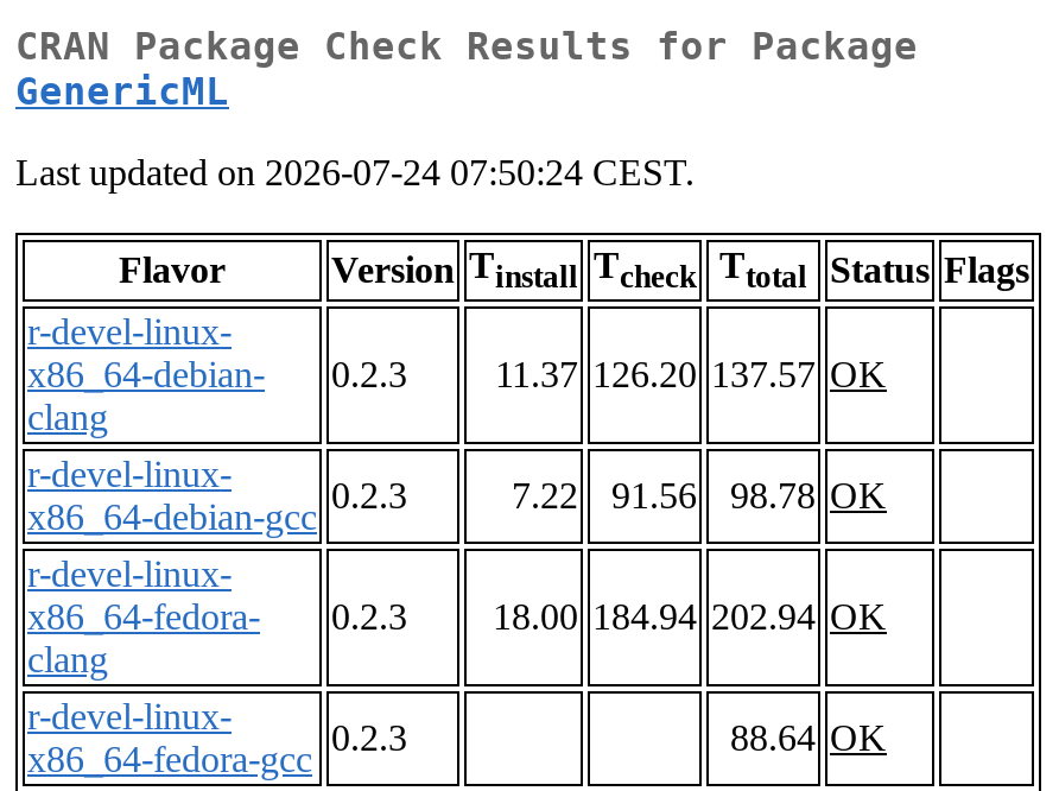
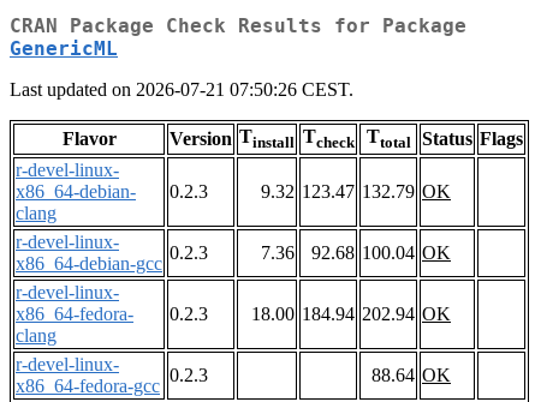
- Last updated on 2026-07-24 07:50:24 CEST.
+ Last updated on 2026-07-21 07:50:26 CEST.

- 11.37 126.20 137.57 OK
+ 9.32 123.47 132.79 OK

- 7.22
- 91.56
- 98.78 OK
+ 7.36
+ 92.68 100.04 OK
